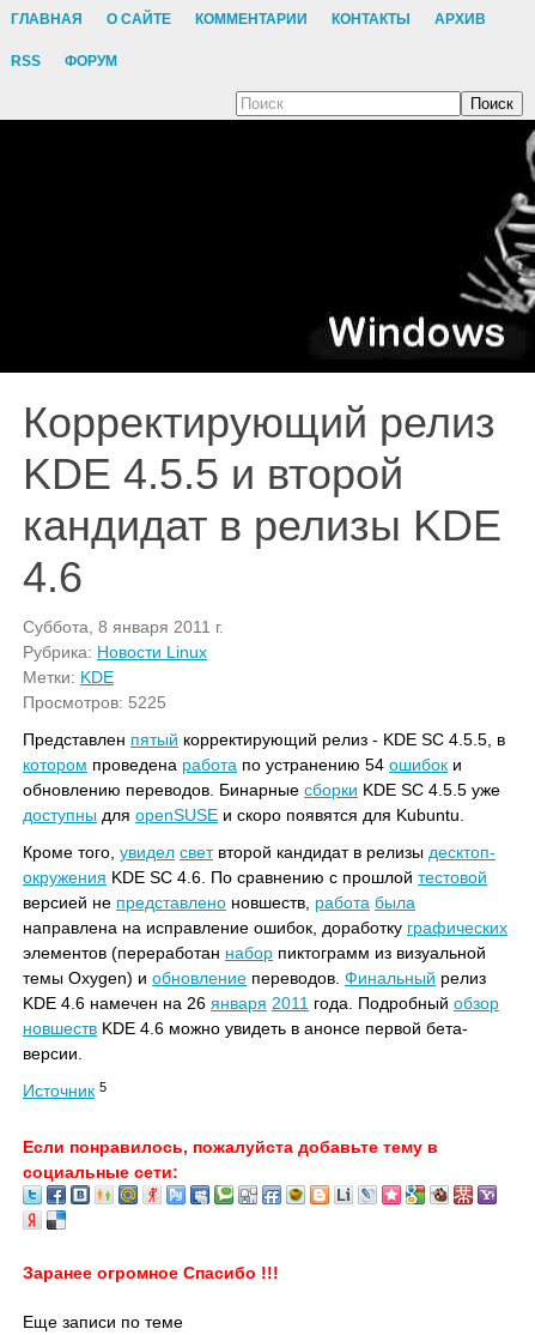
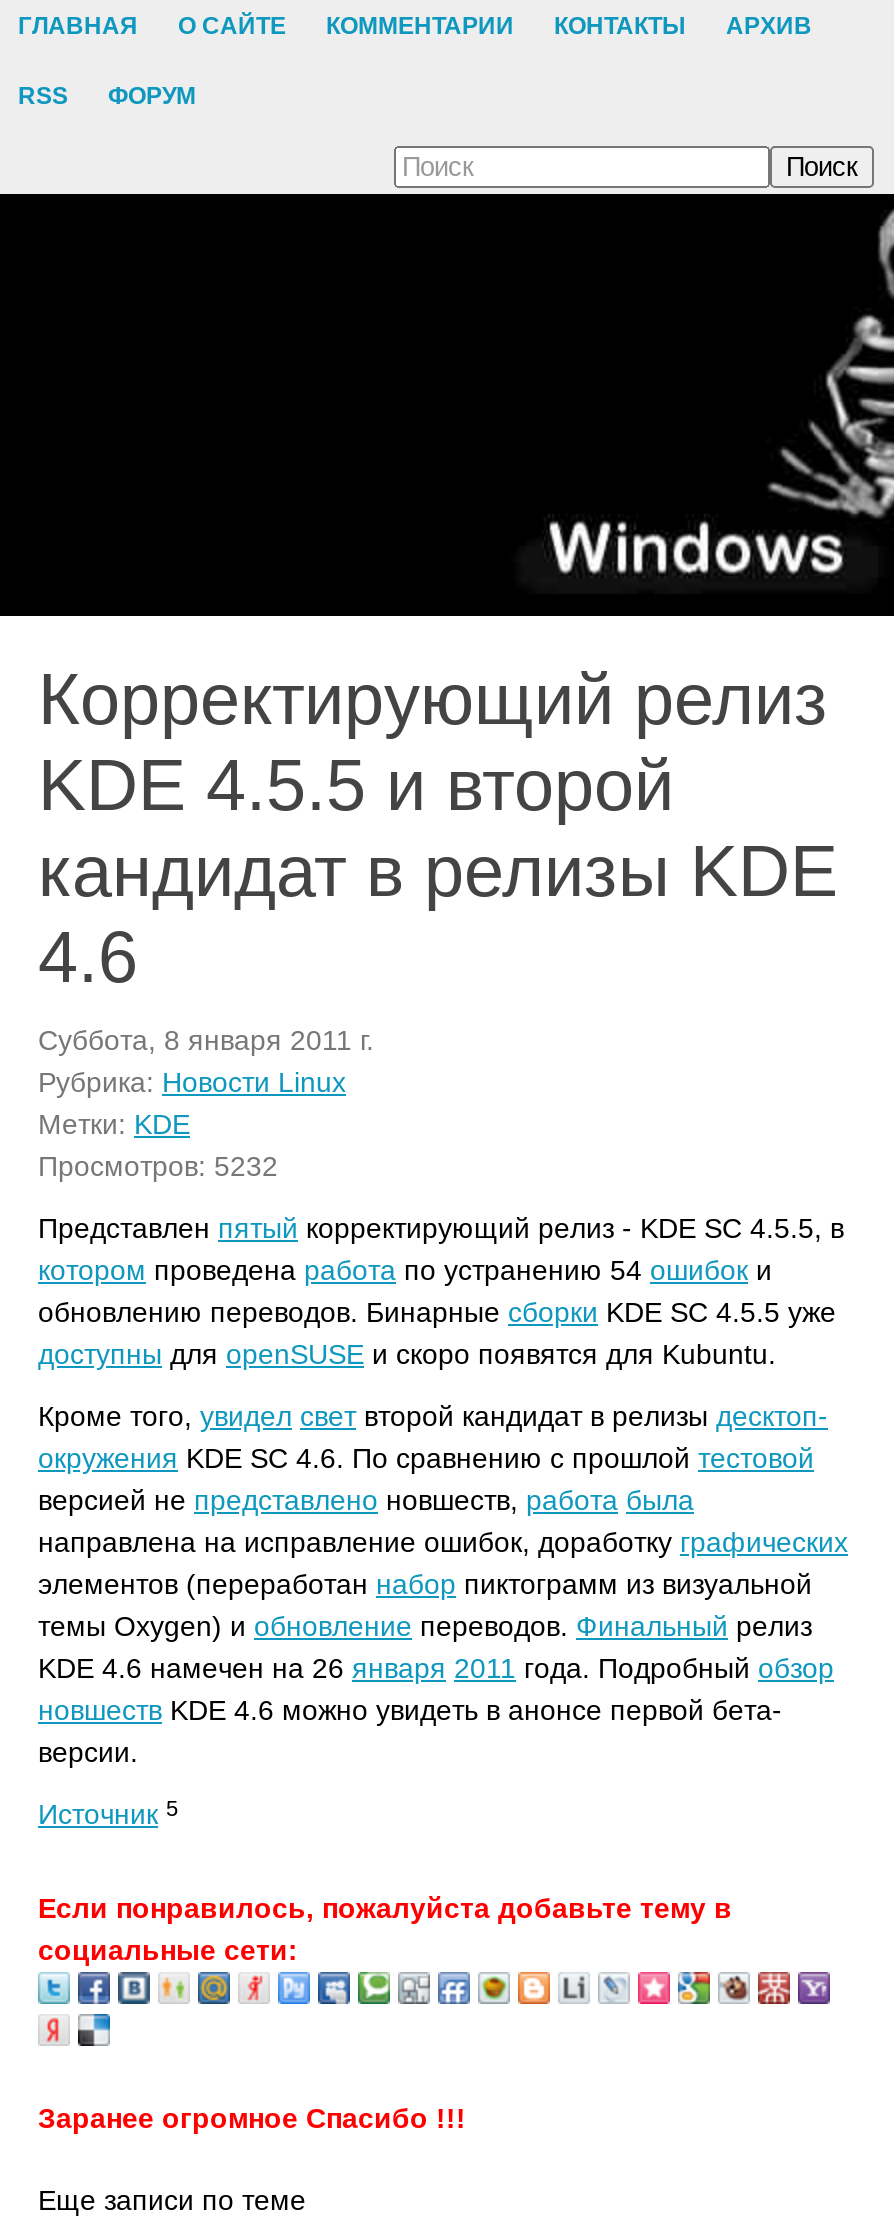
- Просмотров: 5225
+ Просмотров: 5232
